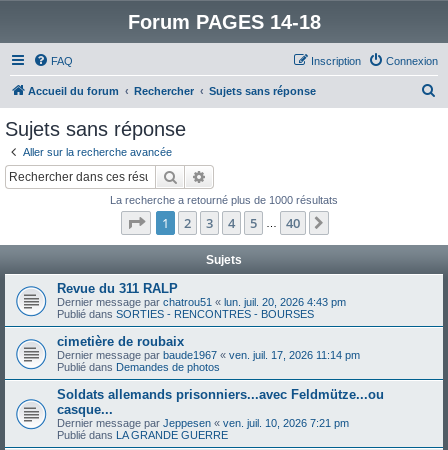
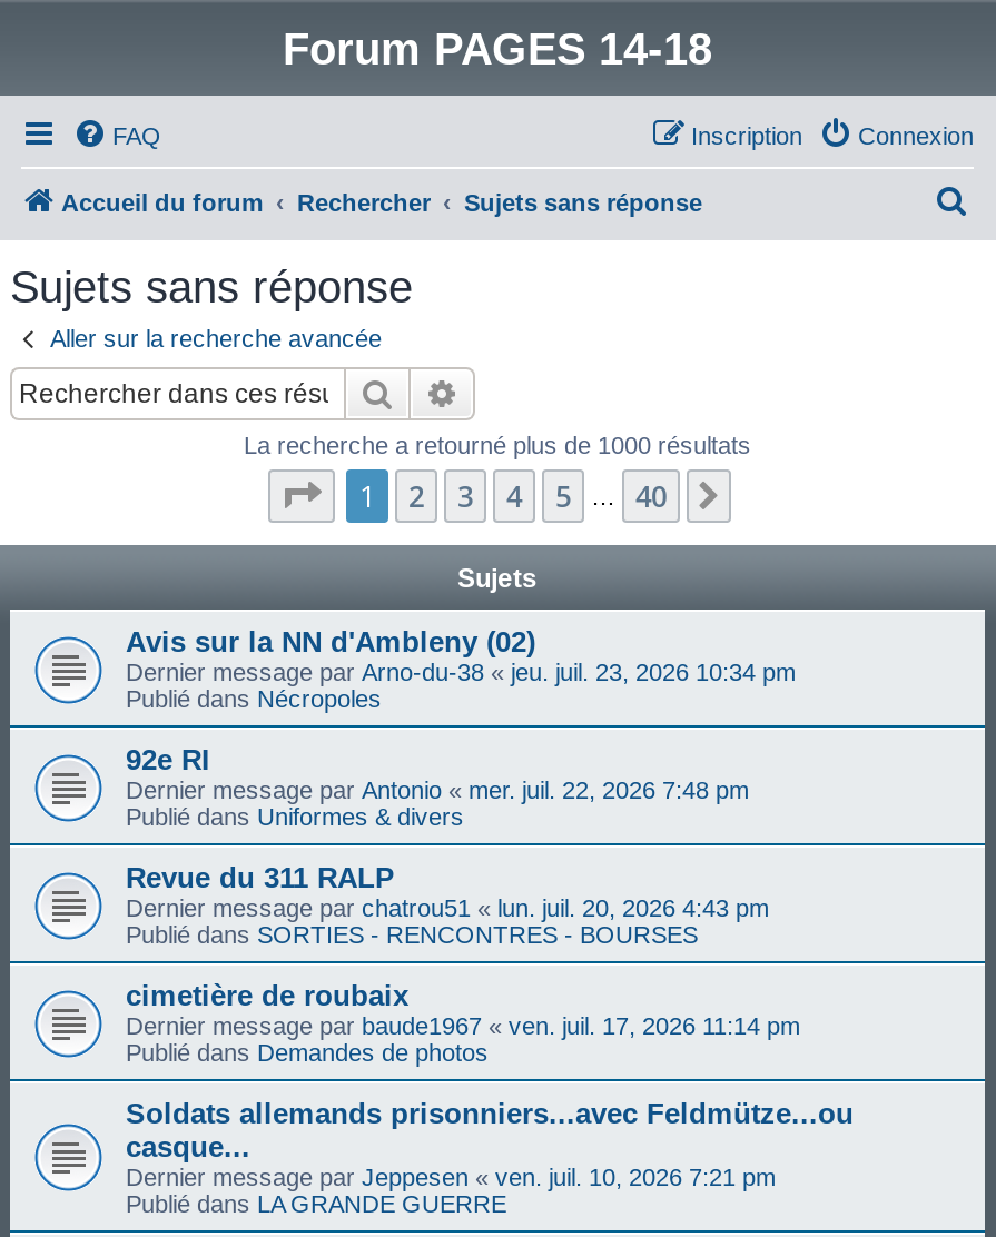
+ Avis sur la NN d'Ambleny (02)
+ Dernier message par Arno-du-38 «jeu. juil. 23, 2026 10:34 pm
+ Publié dans Nécropoles
+ 92e RI
+ Dernier message par Antonio «mer. juil. 22, 2026 7:48 pm
+ Publié dans Uniformes & divers
